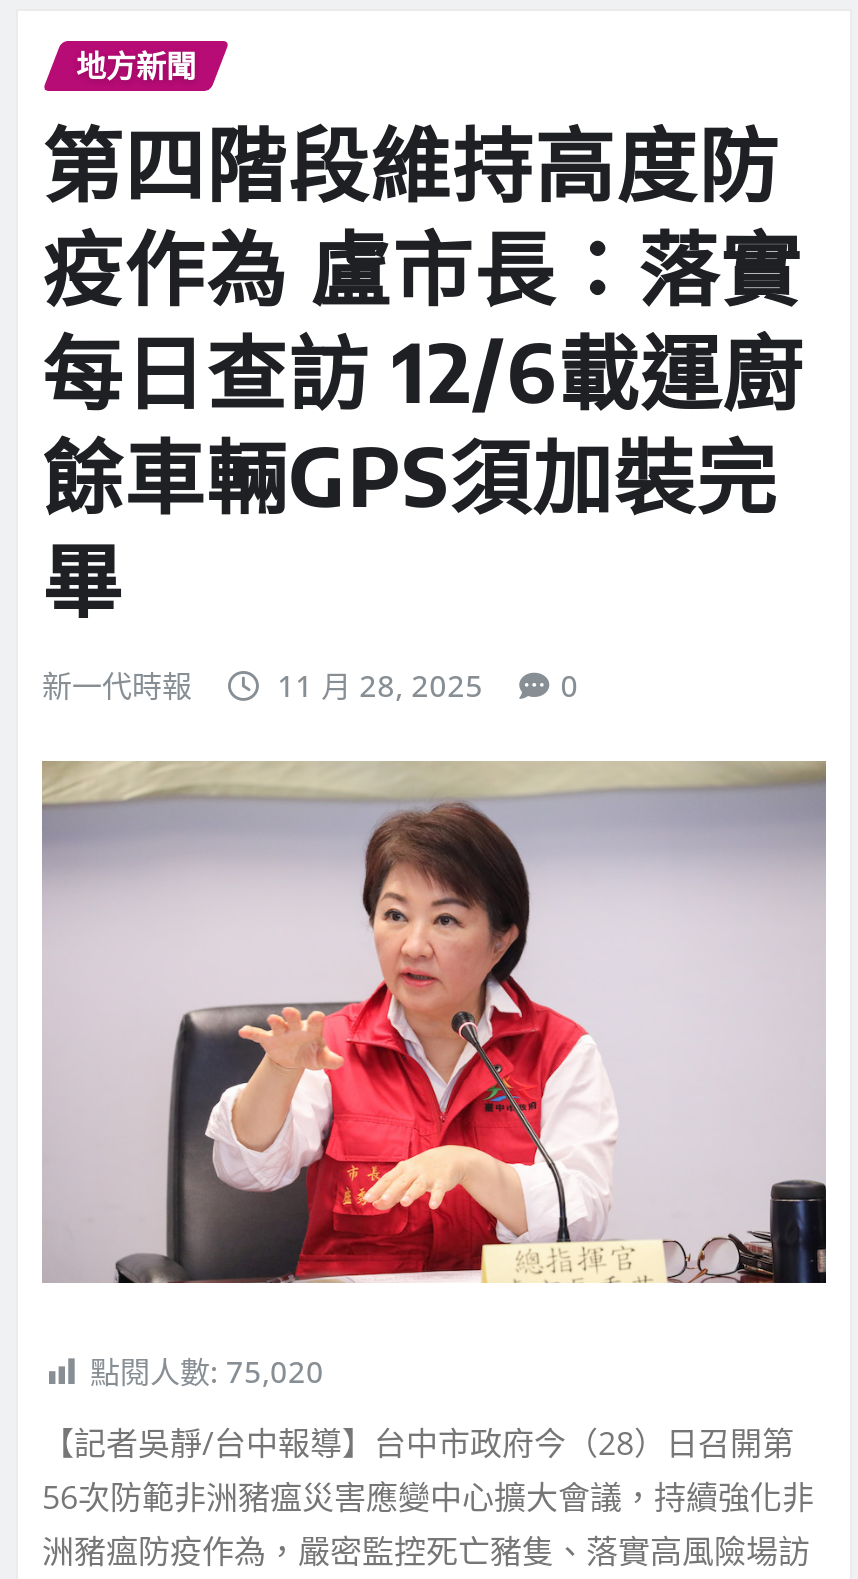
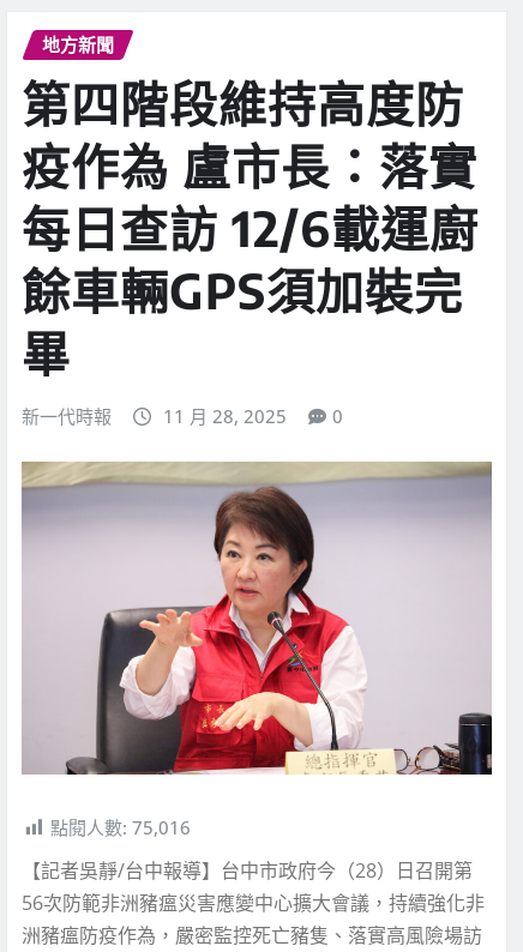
- 點閱人數: 75,020
+ 點閱人數: 75,016
